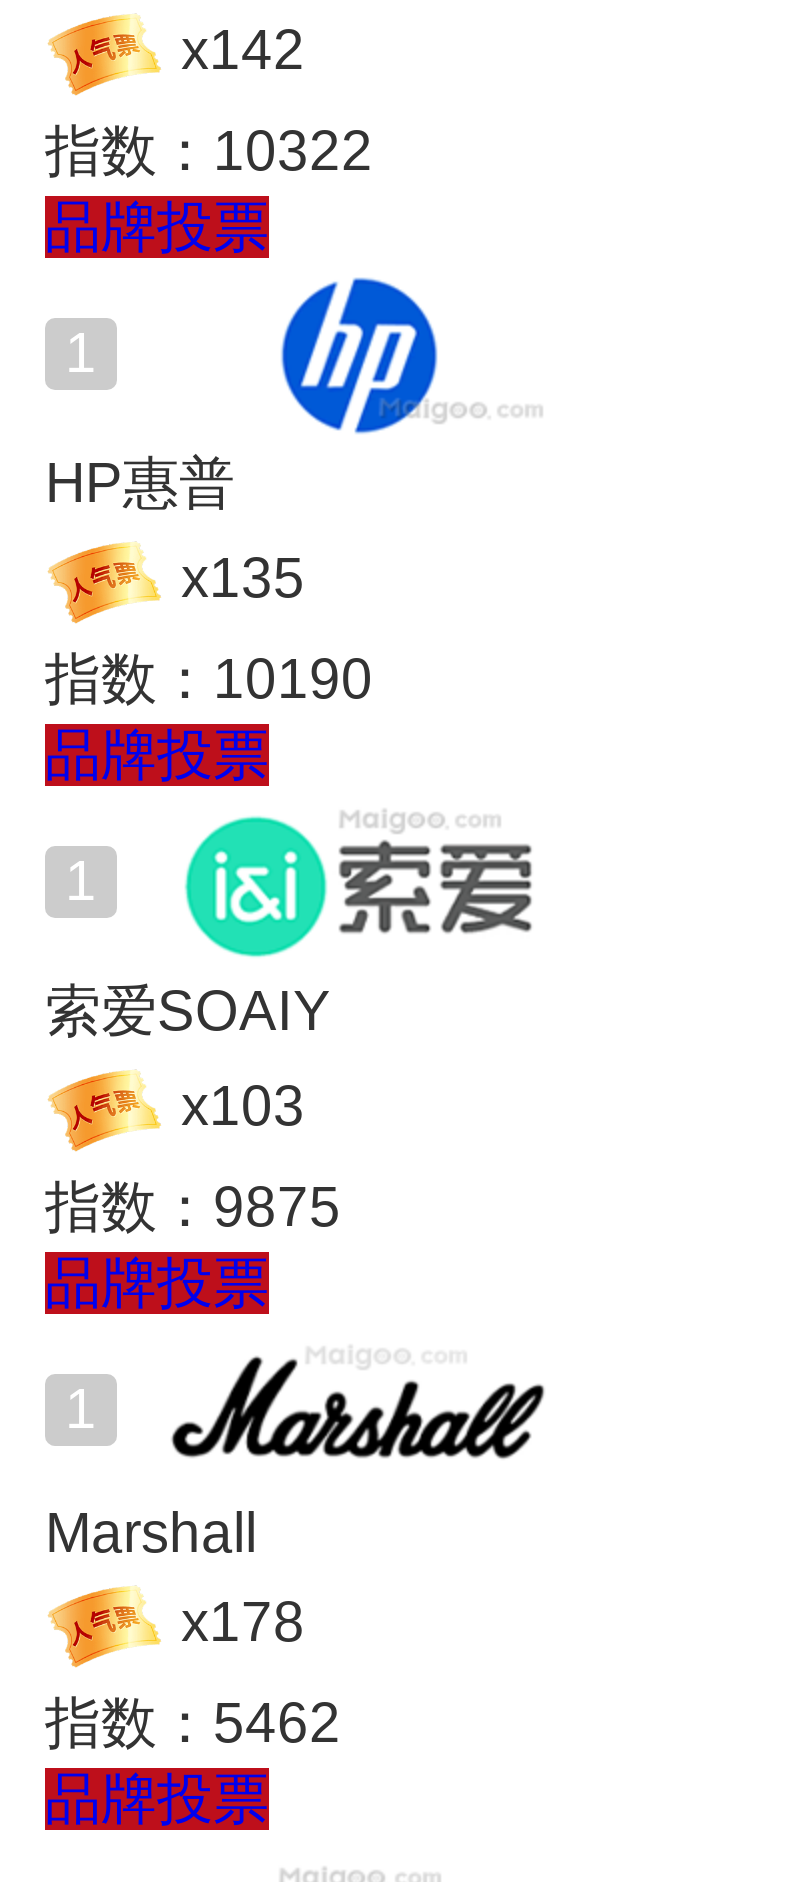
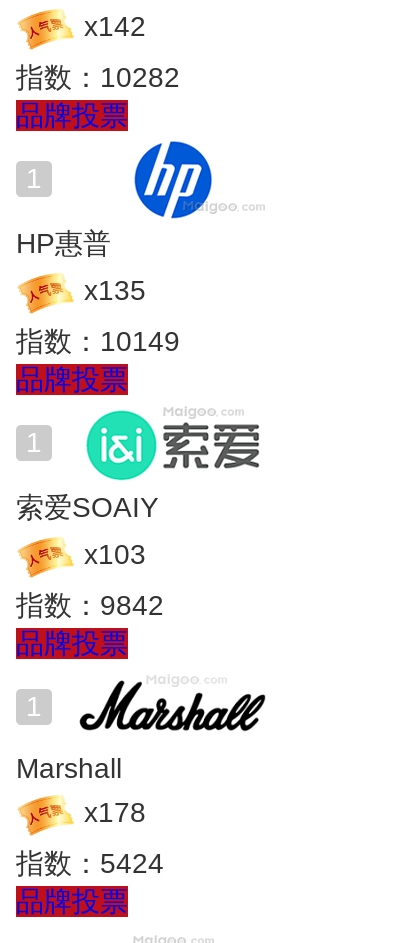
- 指数：10322
+ 指数：10282

- 指数：10190
+ 指数：10149

- 指数：9875
+ 指数：9842

- 指数：5462
+ 指数：5424
